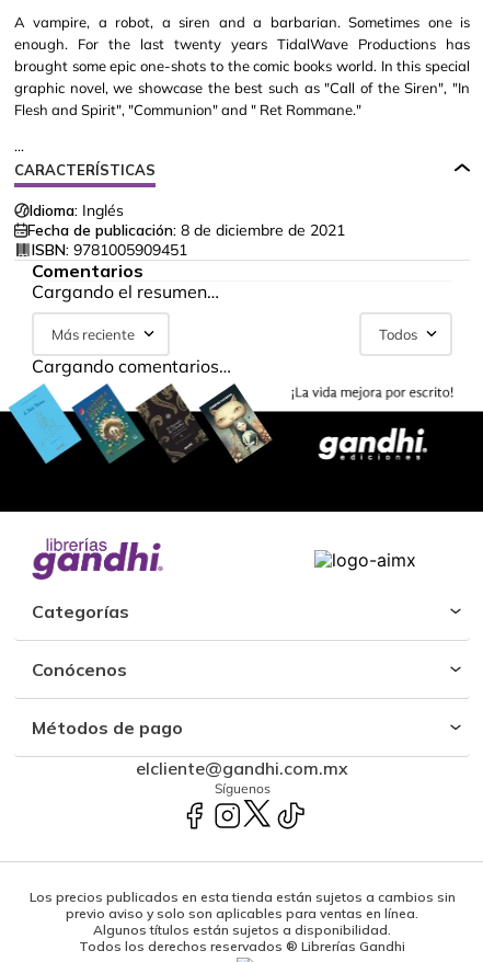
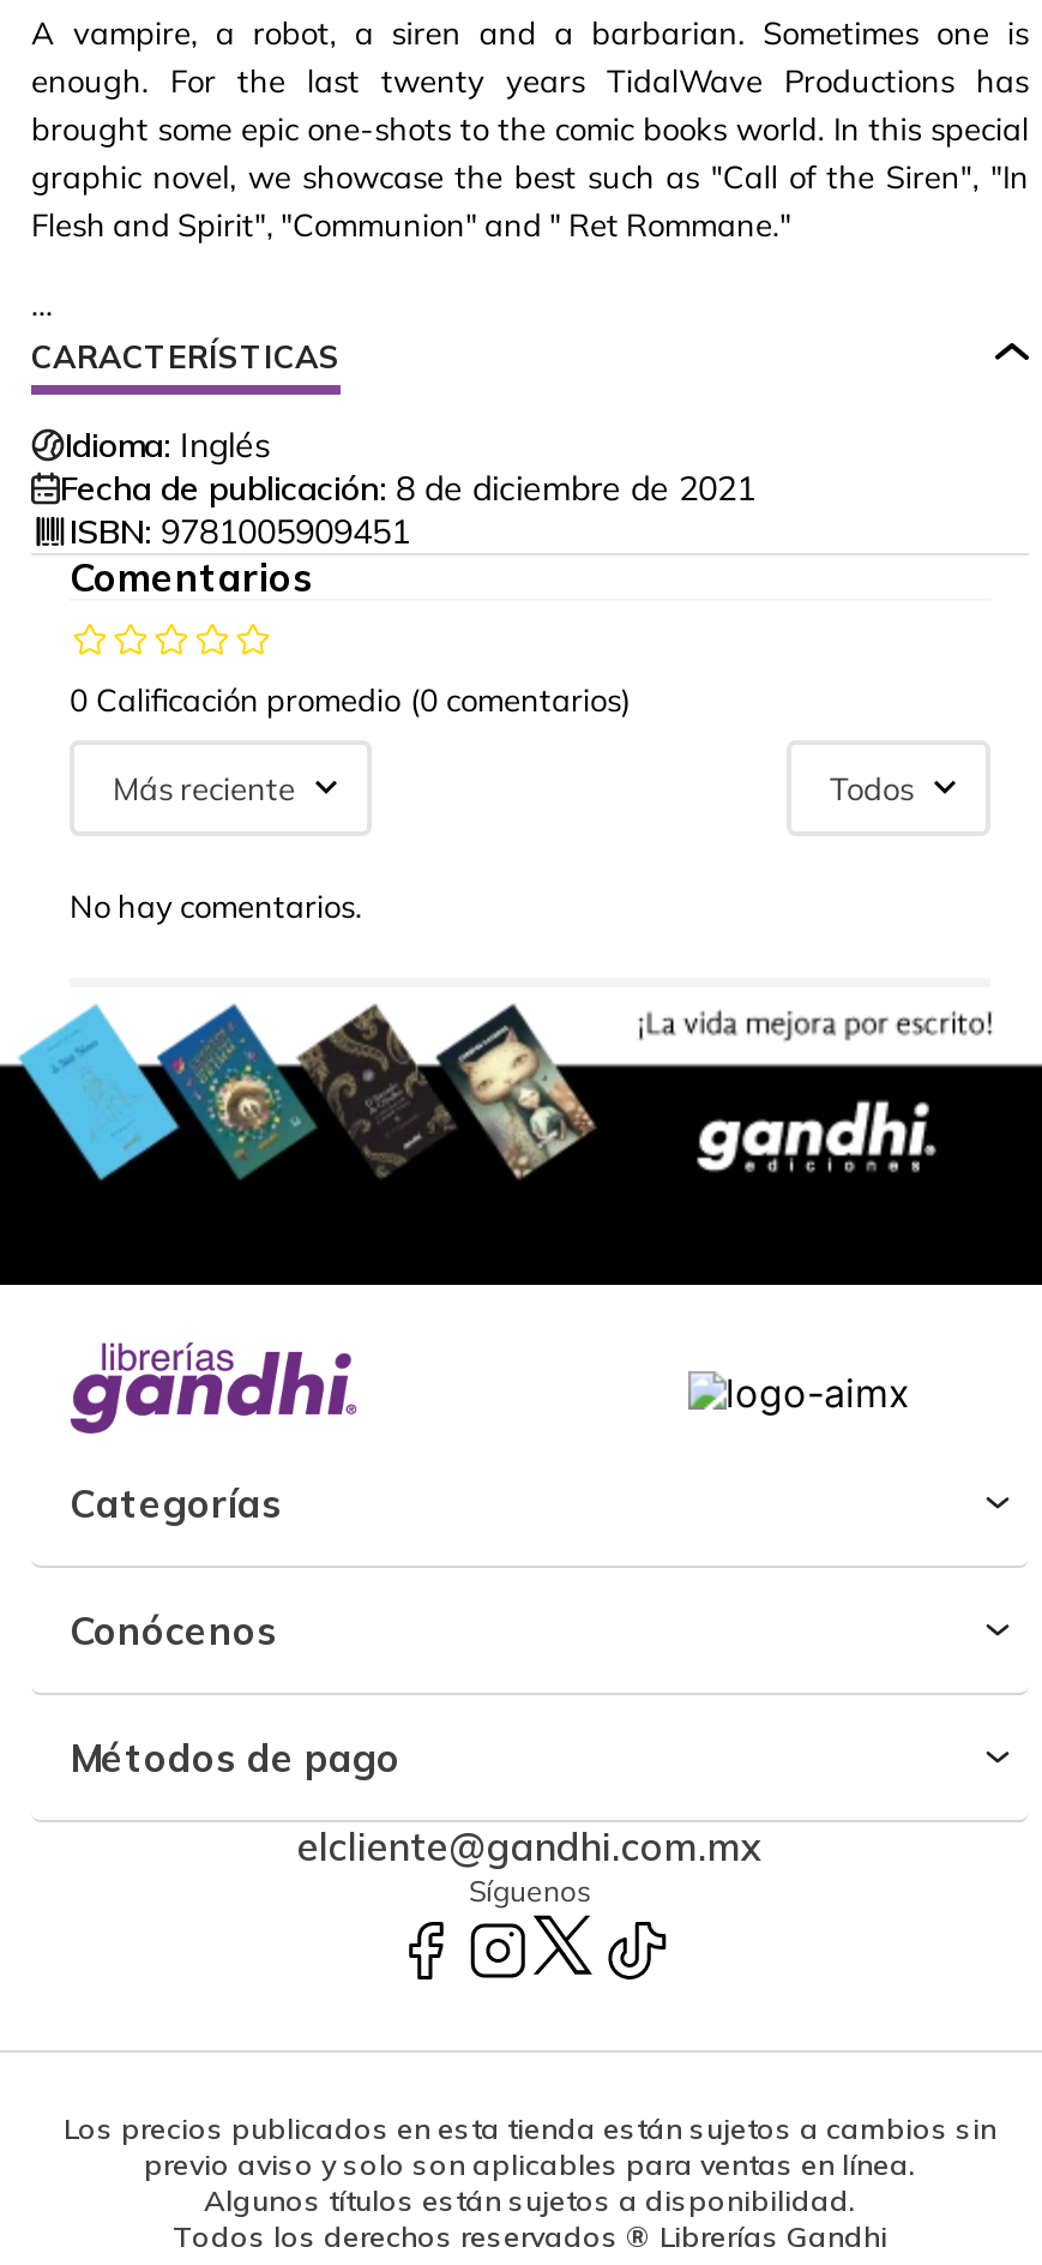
- Cargando el resumen…
+ 0 Calificación promedio (0 comentarios)

- Cargando comentarios…
+ No hay comentarios.
